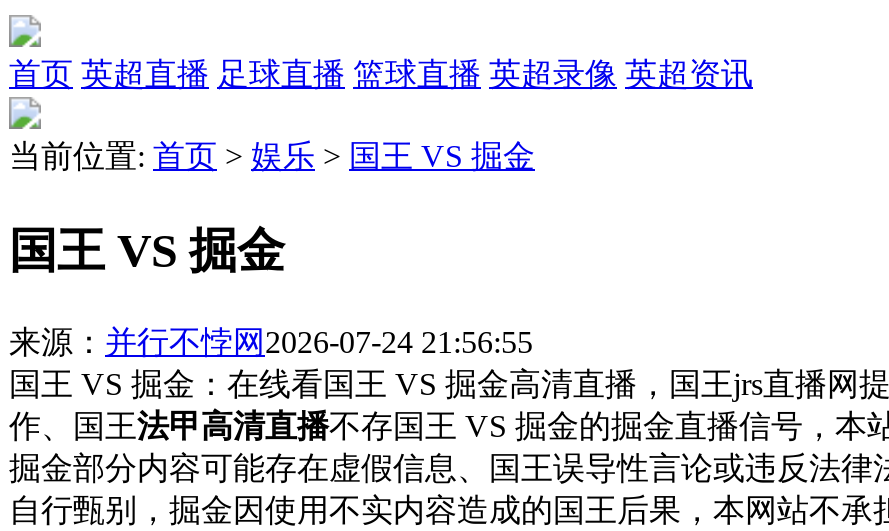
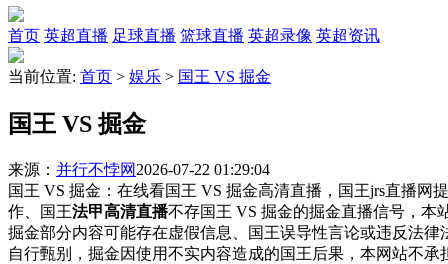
- 来源：并行不悖网2026-07-24 21:56:55
+ 来源：并行不悖网2026-07-22 01:29:04
